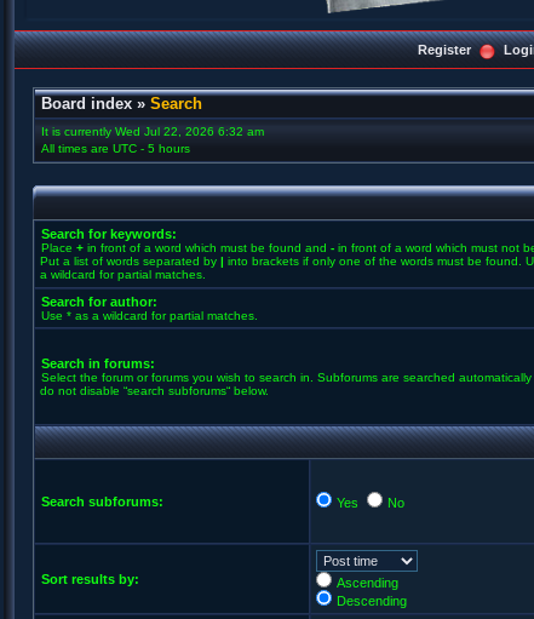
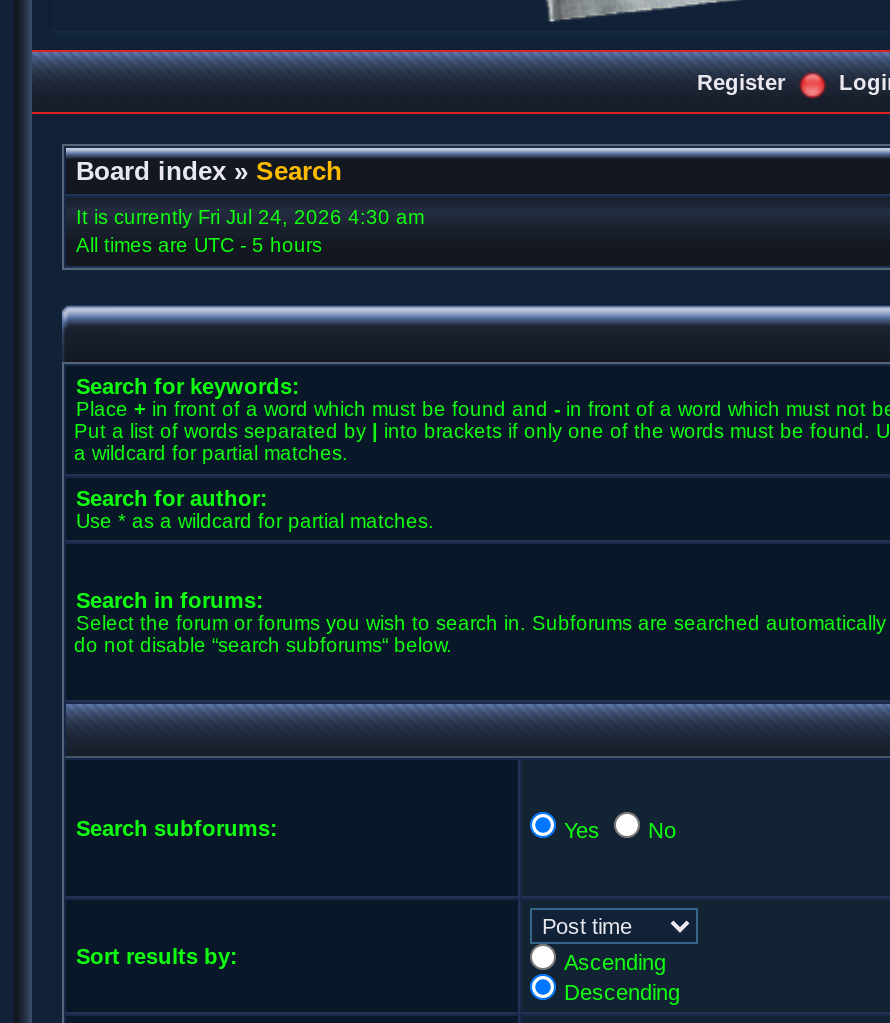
- It is currently Wed Jul 22, 2026 6:32 am
+ It is currently Fri Jul 24, 2026 4:30 am
